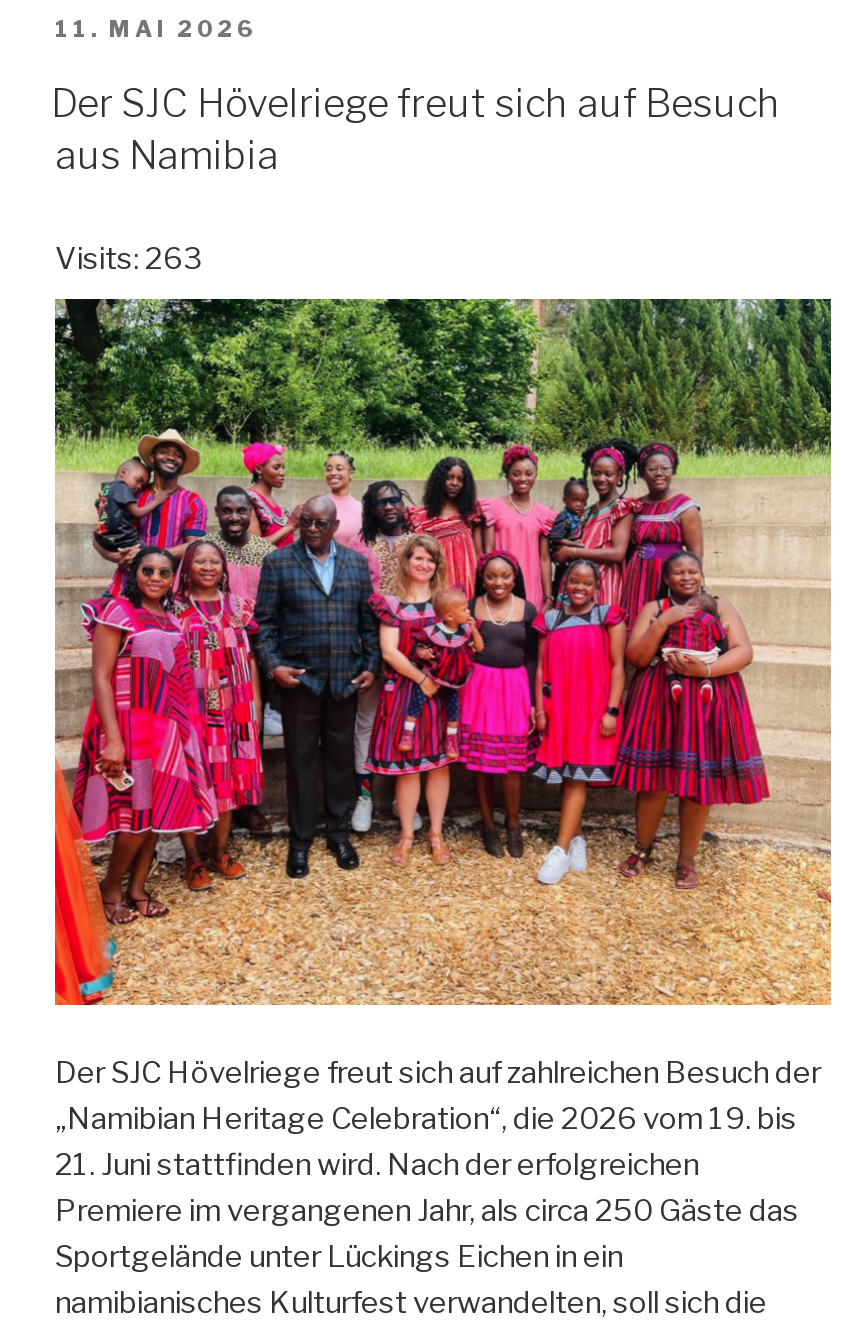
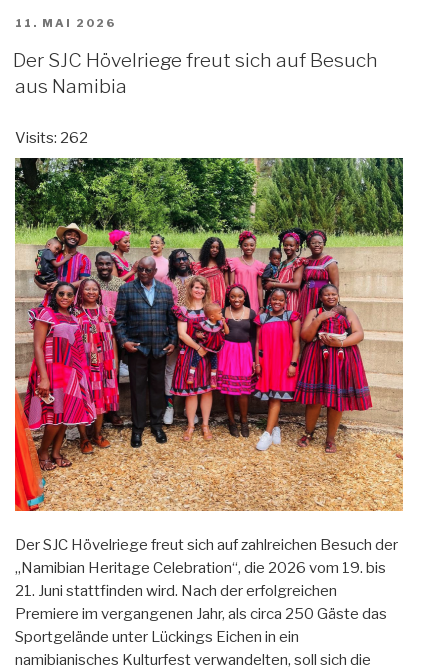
- Visits: 263
+ Visits: 262
